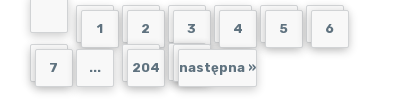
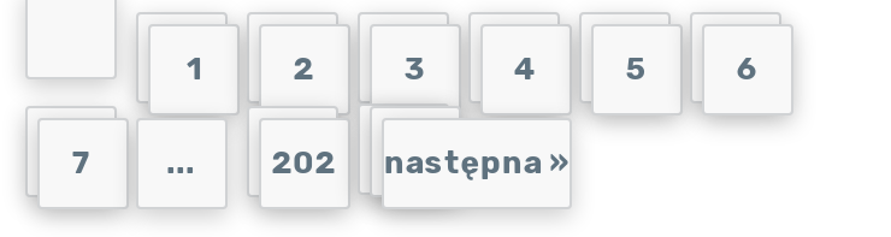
- 204 następna »
+ 202 następna »
